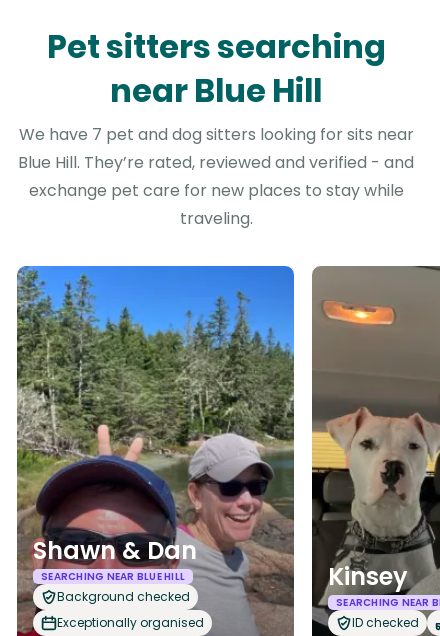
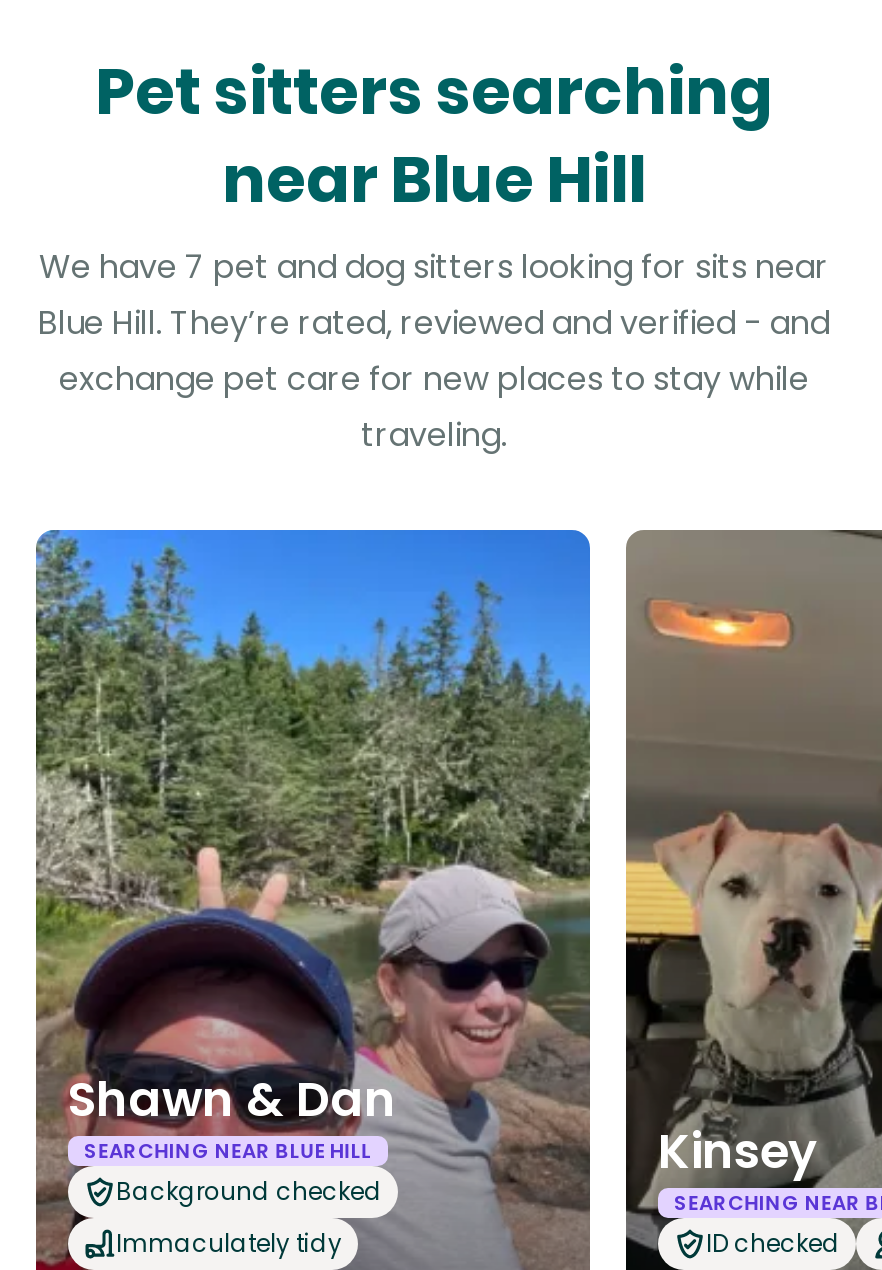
- Exceptionally organised
+ Immaculately tidy
